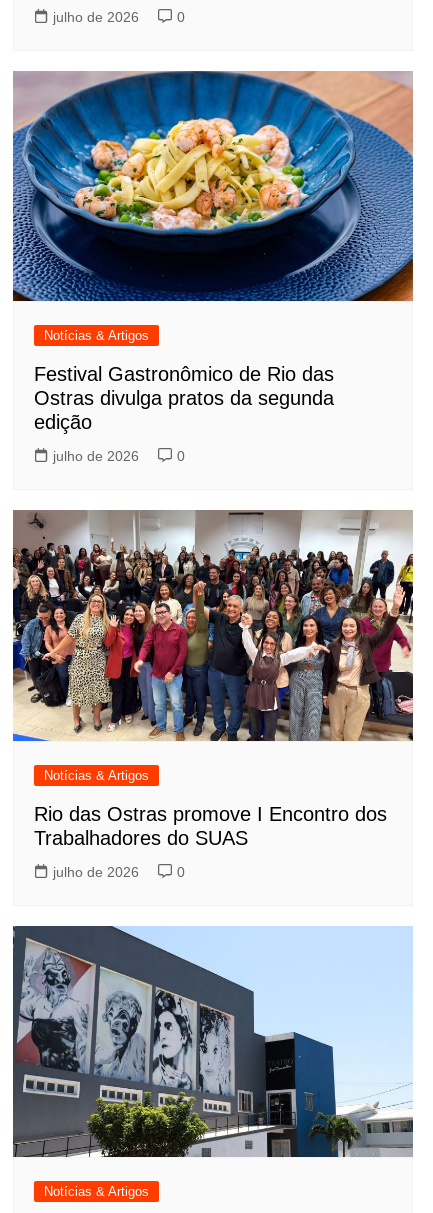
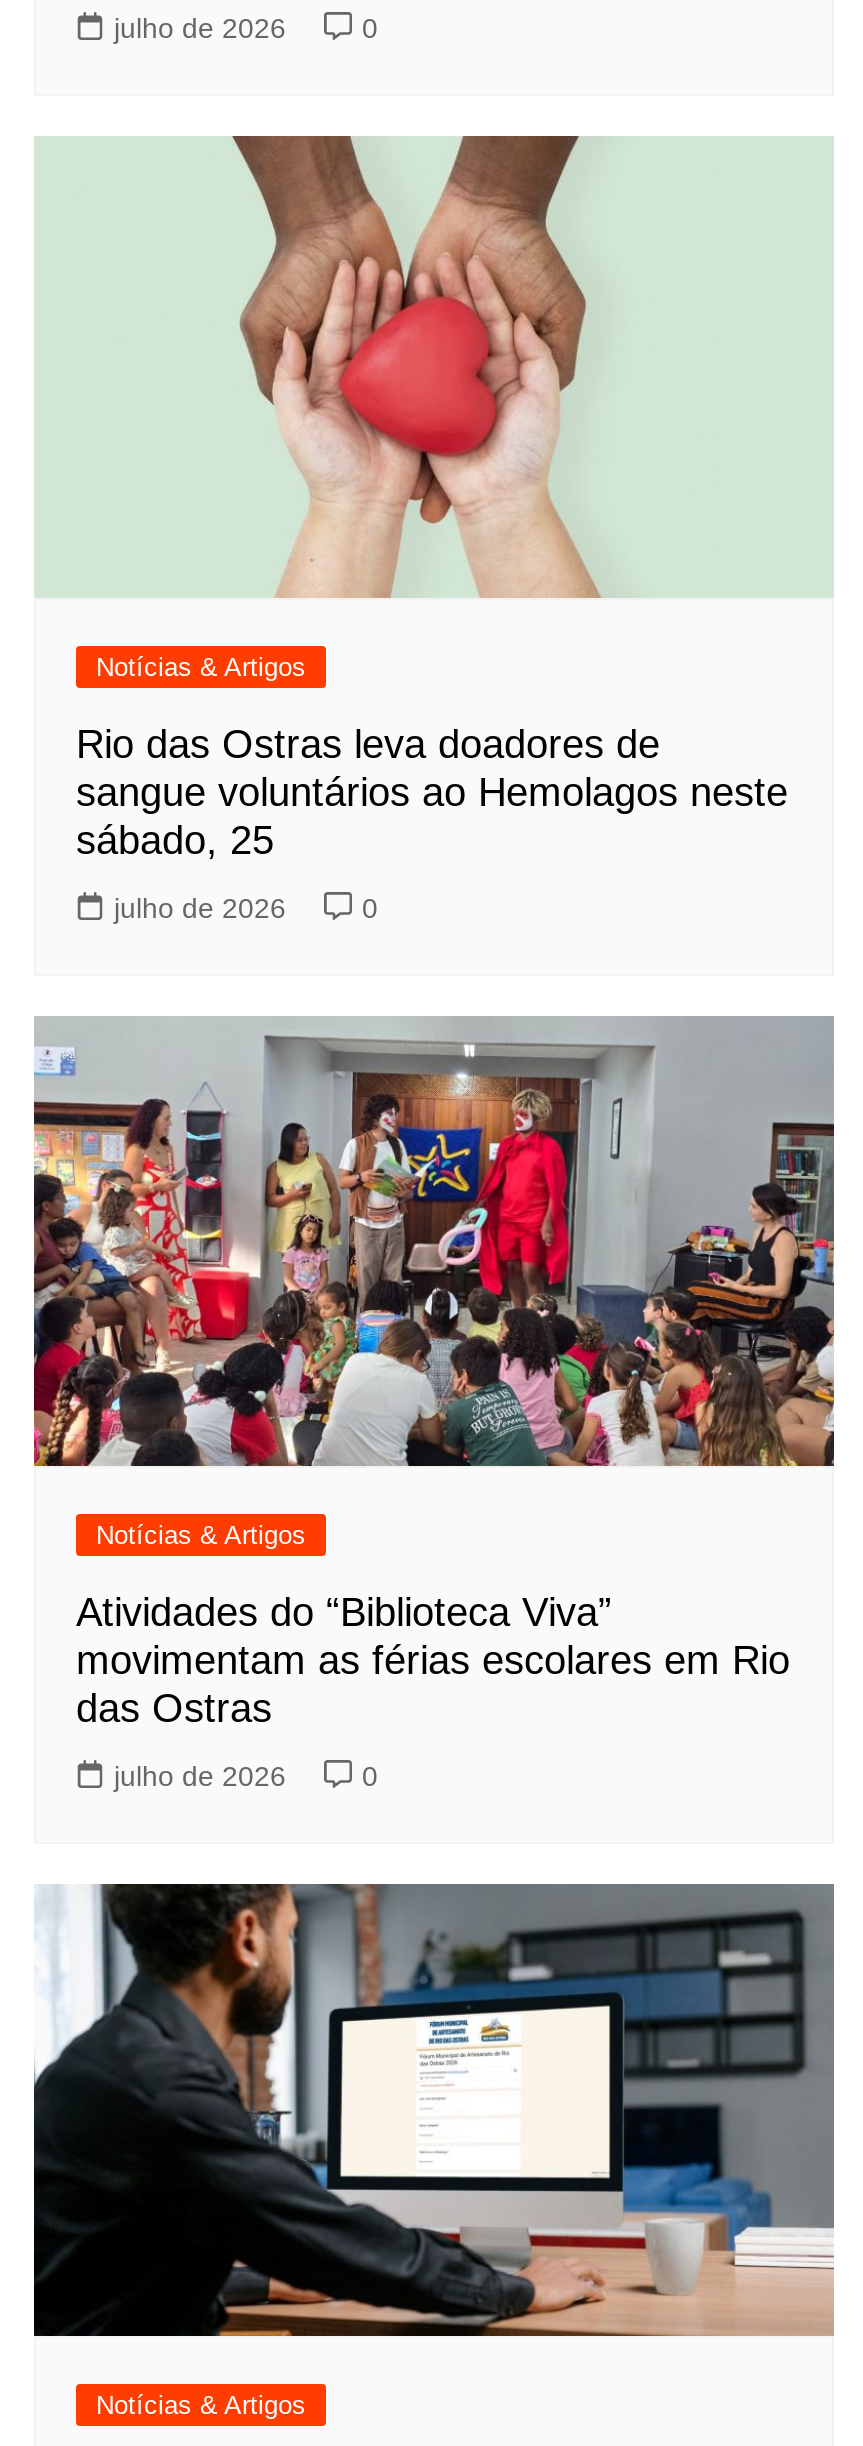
- [image]
+ [image]

- Festival Gastronômico de Rio das
- Ostras divulga pratos da segunda
- edição
+ Rio das Ostras leva doadores de
+ sangue voluntários ao Hemolagos neste
+ sábado, 25

- [image]
+ [image]

- Rio das Ostras promove I Encontro dos
- Trabalhadores do SUAS
+ Atividades do “Biblioteca Viva”
+ movimentam as férias escolares em Rio
+ das Ostras

- [image]
+ [image]
